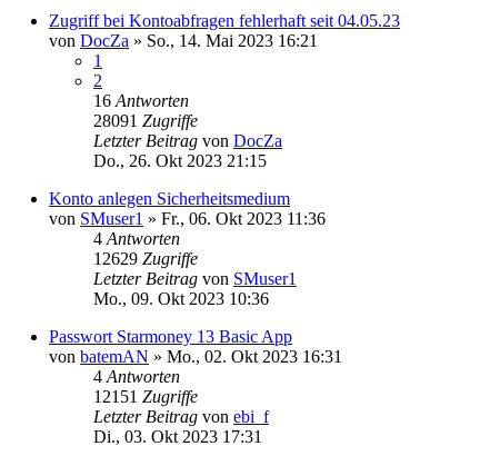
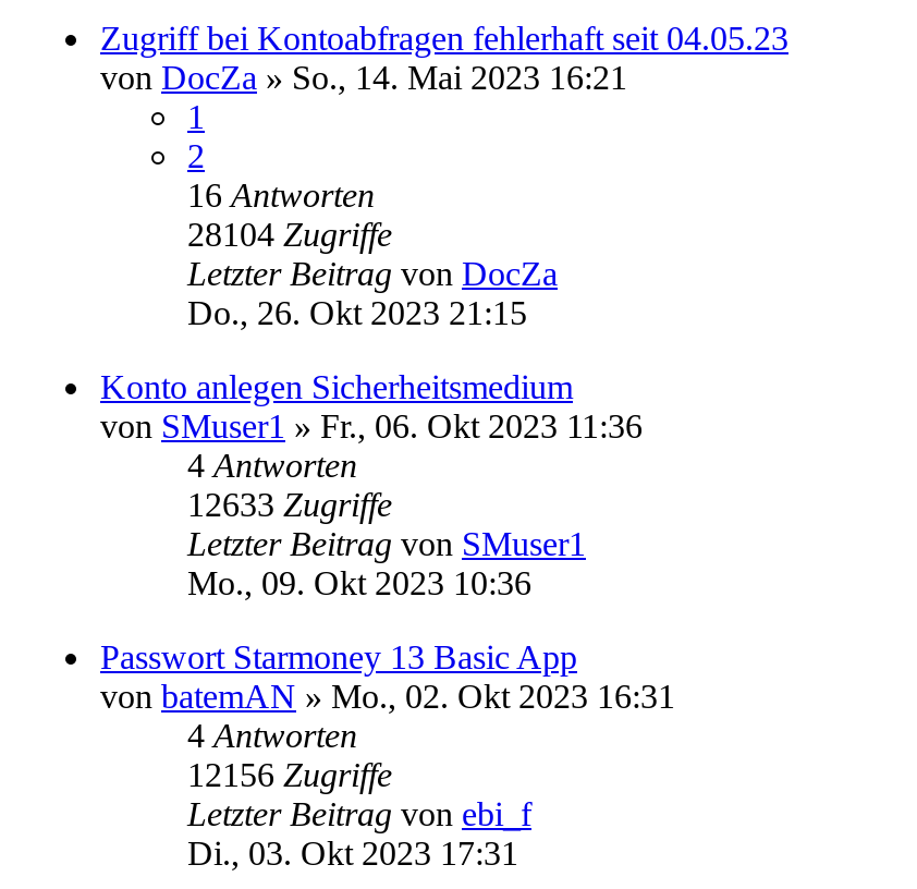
- 28091 Zugriffe
+ 28104 Zugriffe

- 12629 Zugriffe
+ 12633 Zugriffe

- 12151 Zugriffe
+ 12156 Zugriffe
